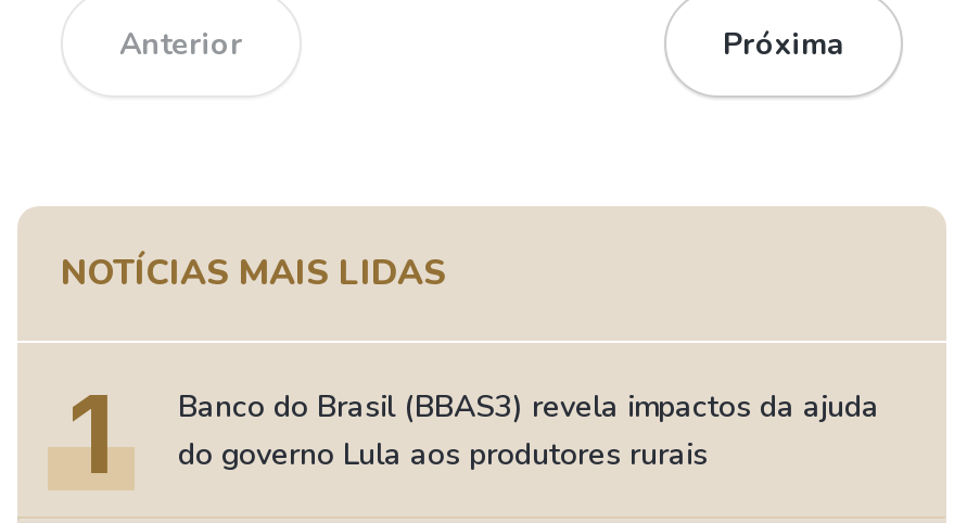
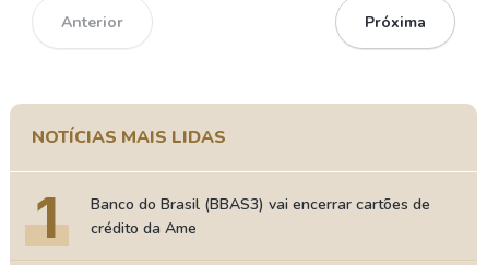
- Banco do Brasil (BBAS3) revela impactos da ajuda
- do governo Lula aos produtores rurais
+ Banco do Brasil (BBAS3) vai encerrar cartões de
+ crédito da Ame
